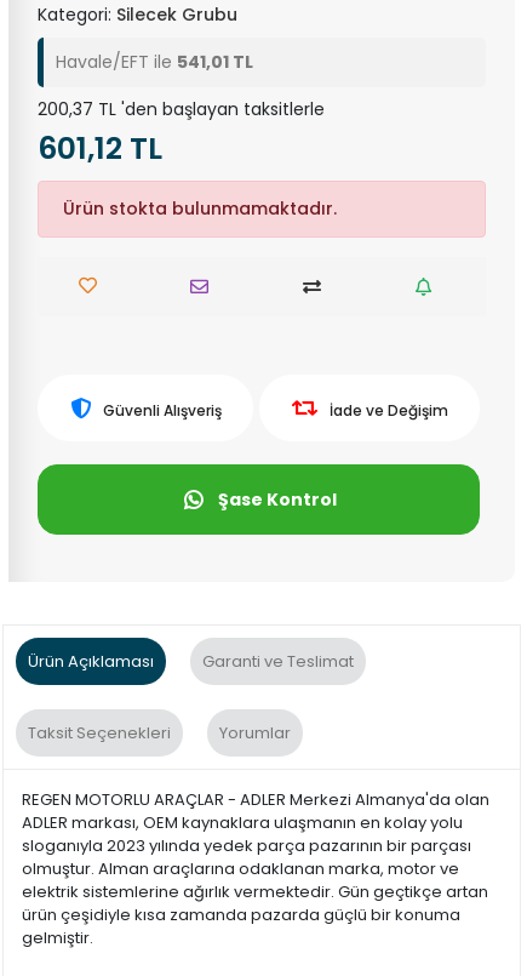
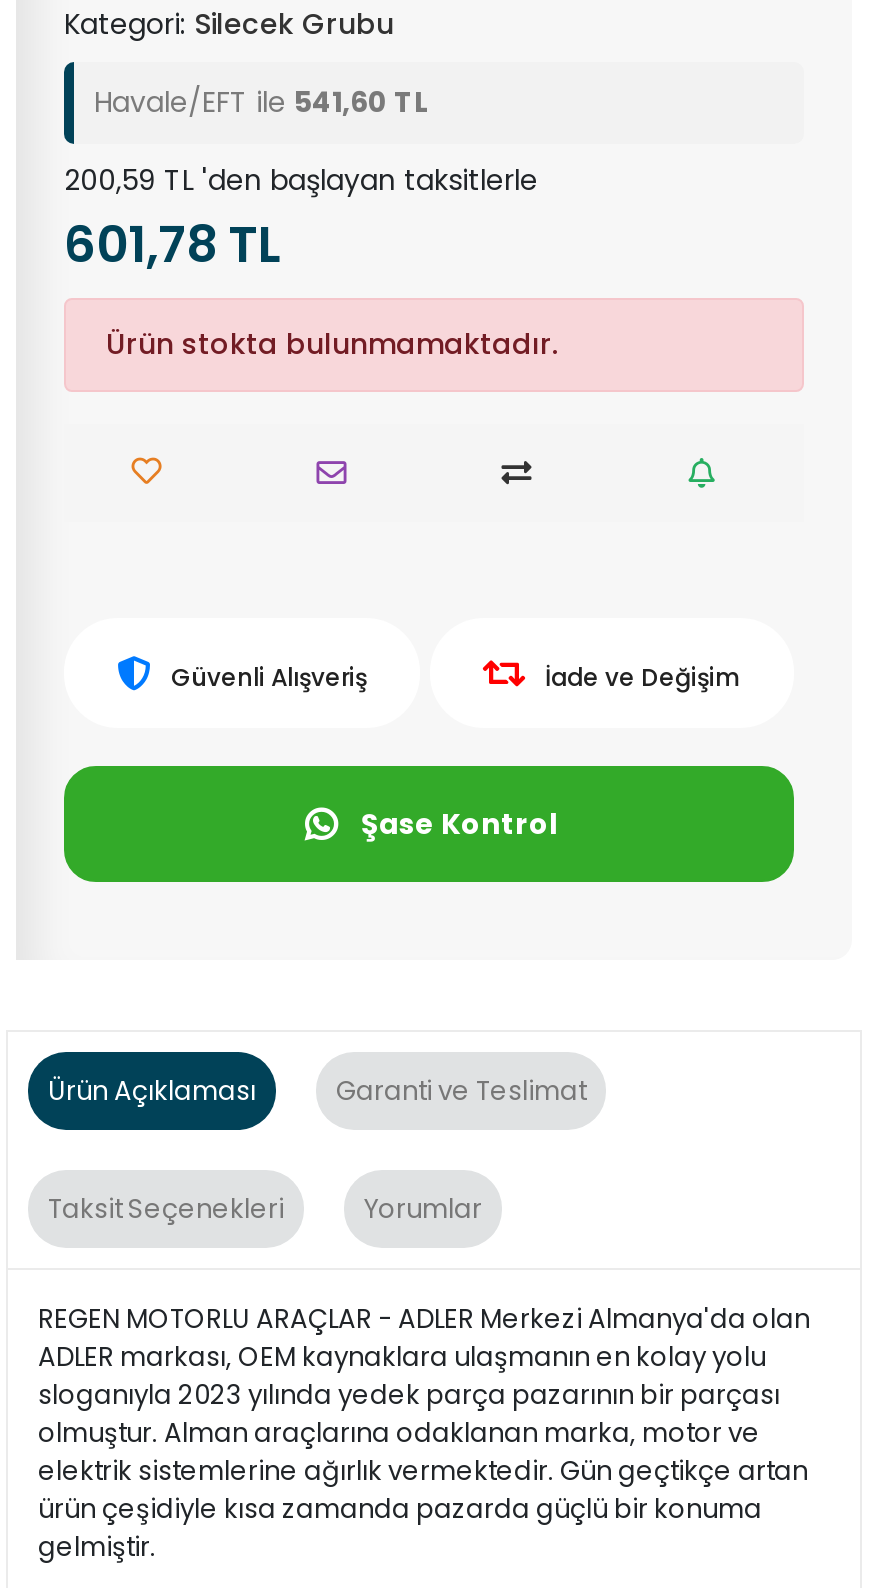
- Havale/EFT ile 541,01 TL
+ Havale/EFT ile 541,60 TL

- 200,37 TL 'den başlayan taksitlerle
+ 200,59 TL 'den başlayan taksitlerle

- 601,12 TL
+ 601,78 TL
